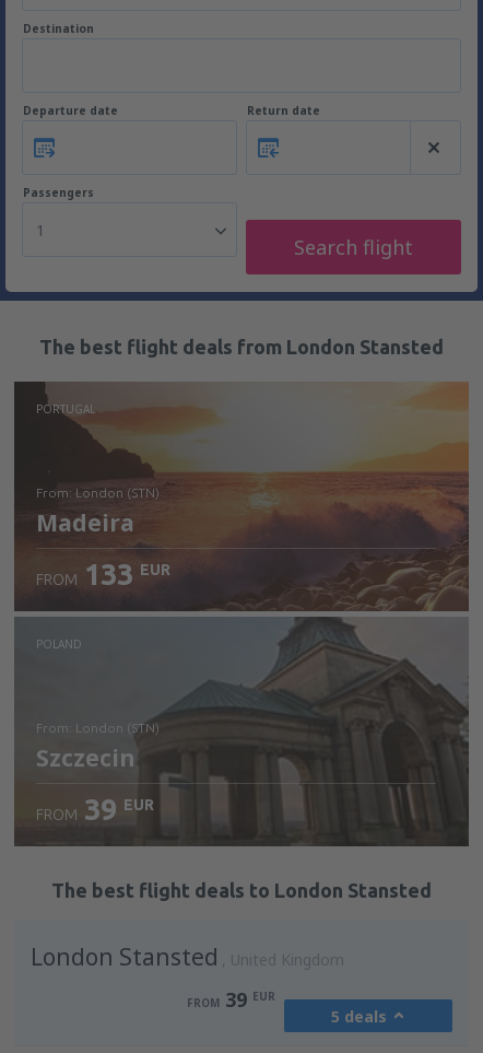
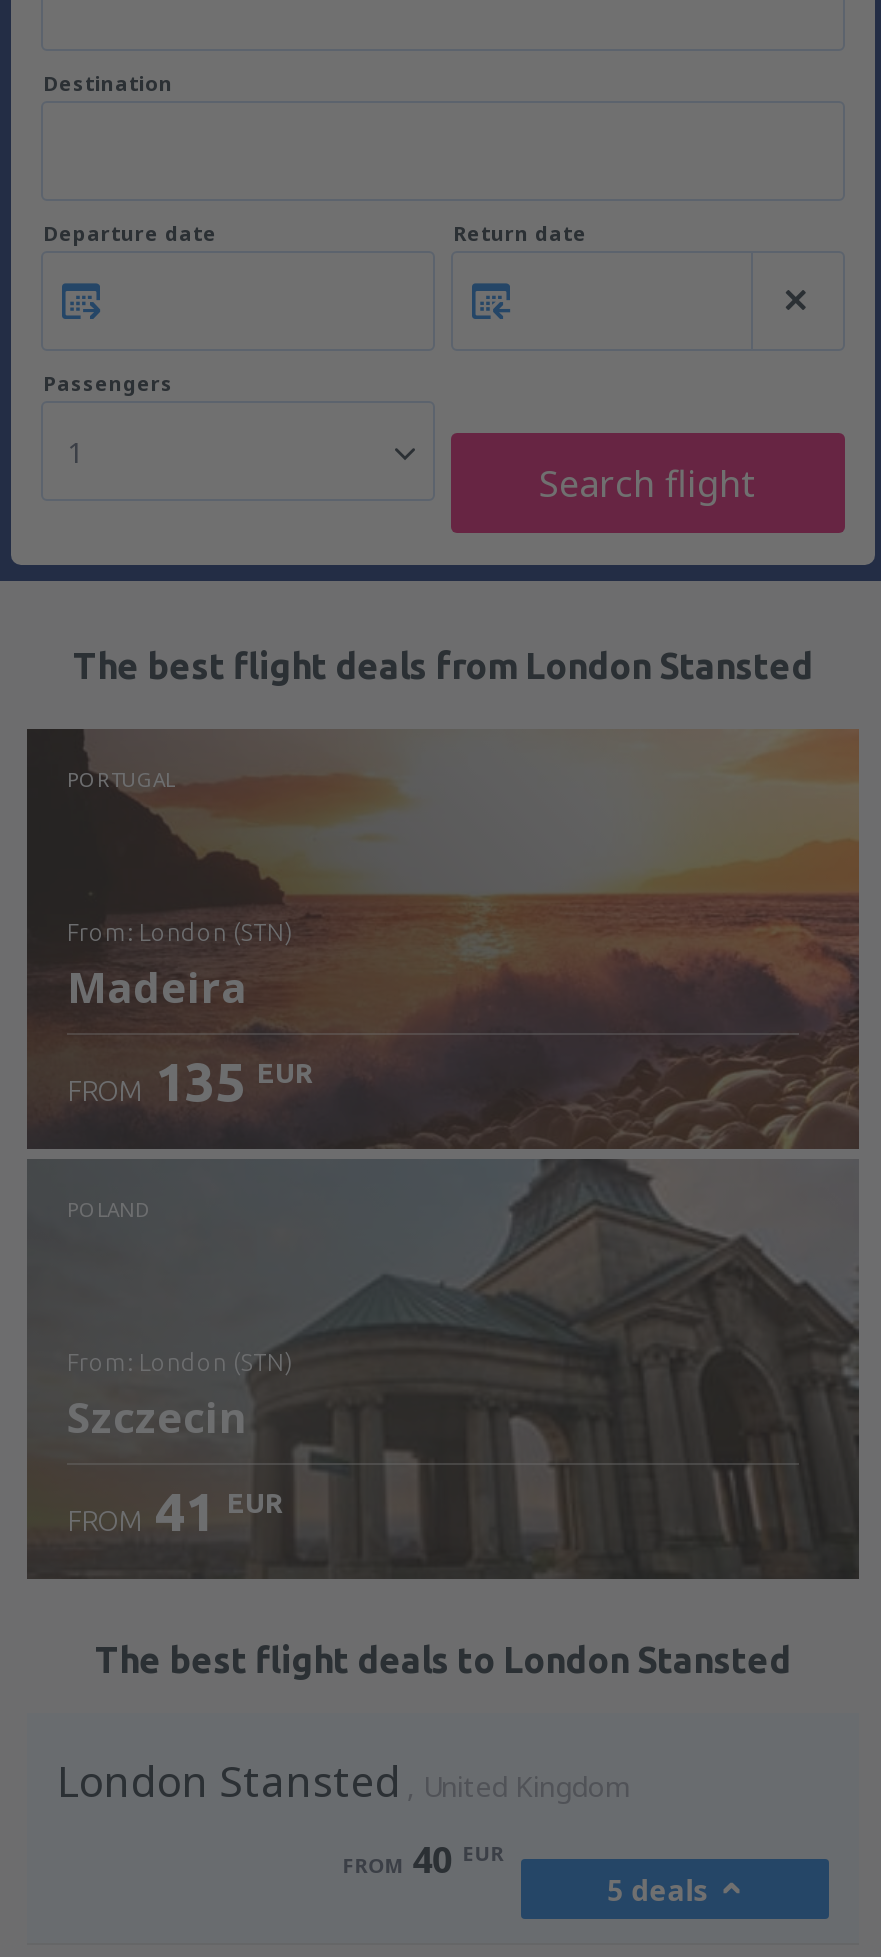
- FROM 133 EUR
+ FROM 135 EUR

- FROM 39 EUR
+ FROM 41 EUR

- FROM 39 EUR
+ FROM 40 EUR
